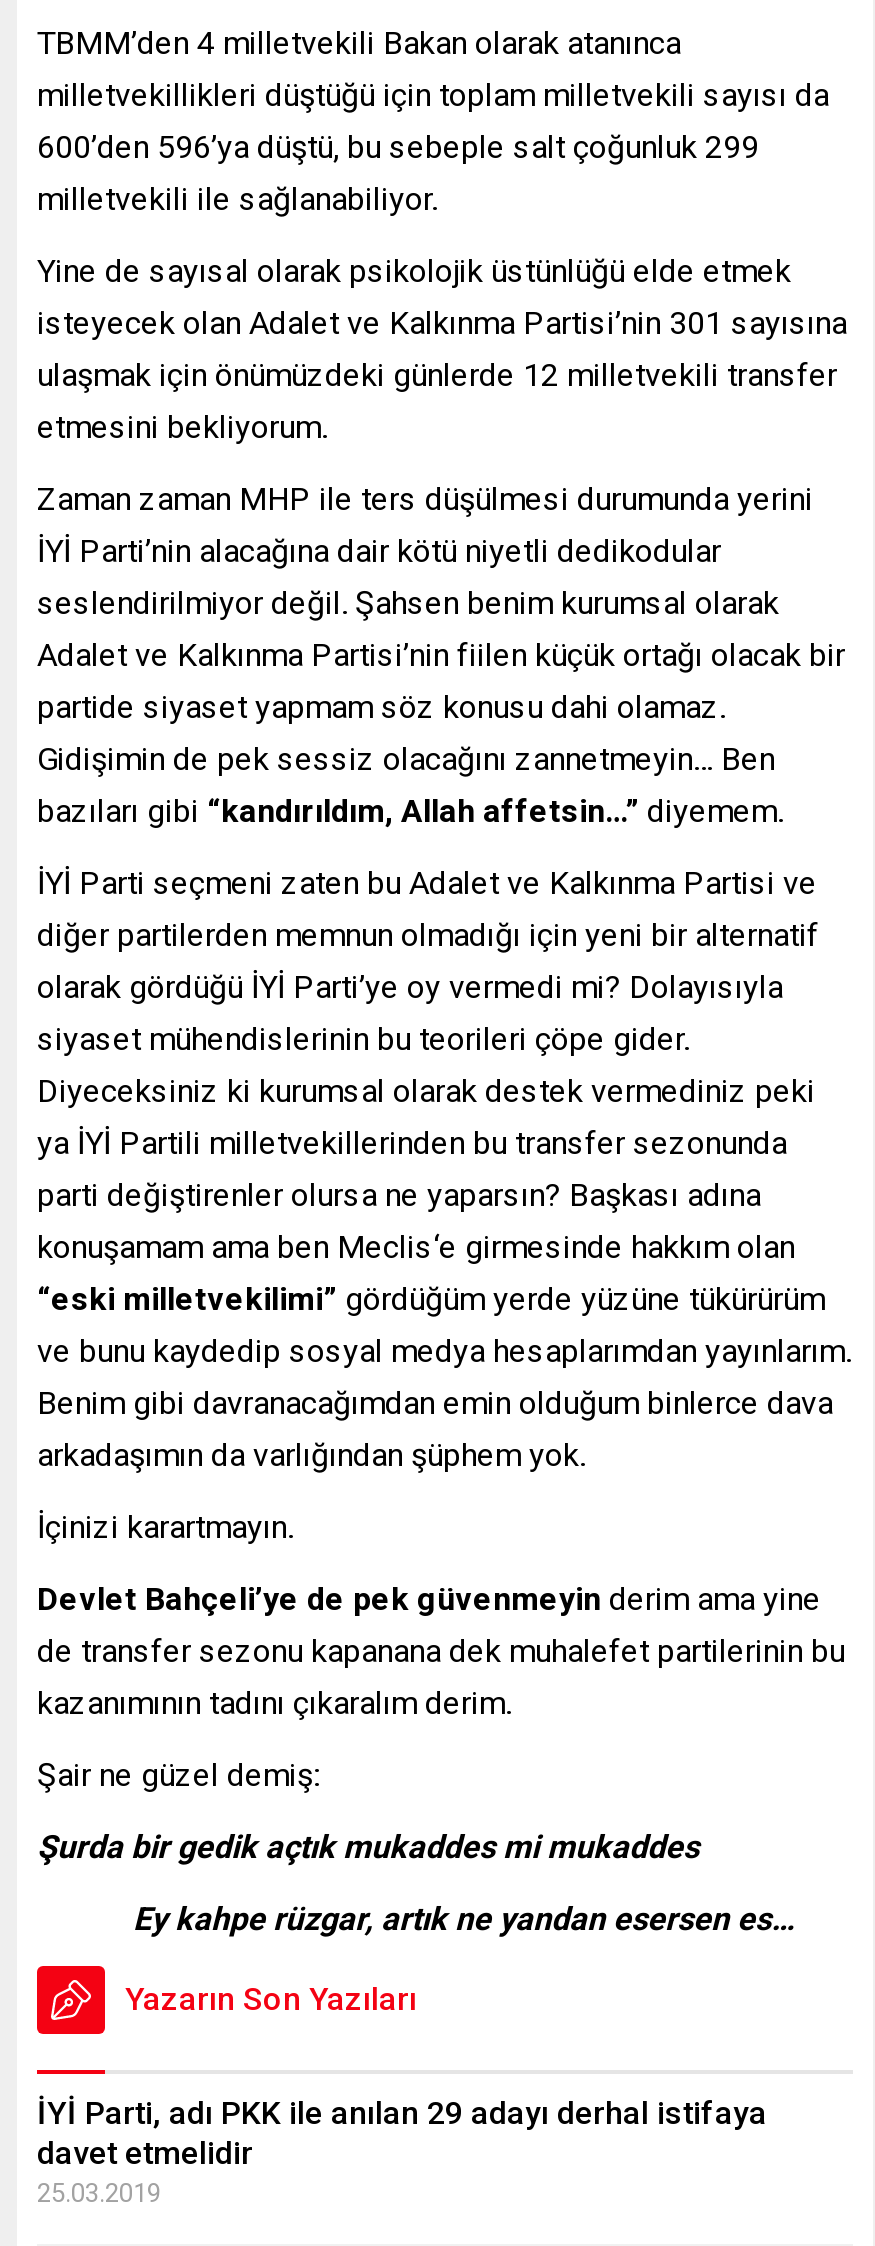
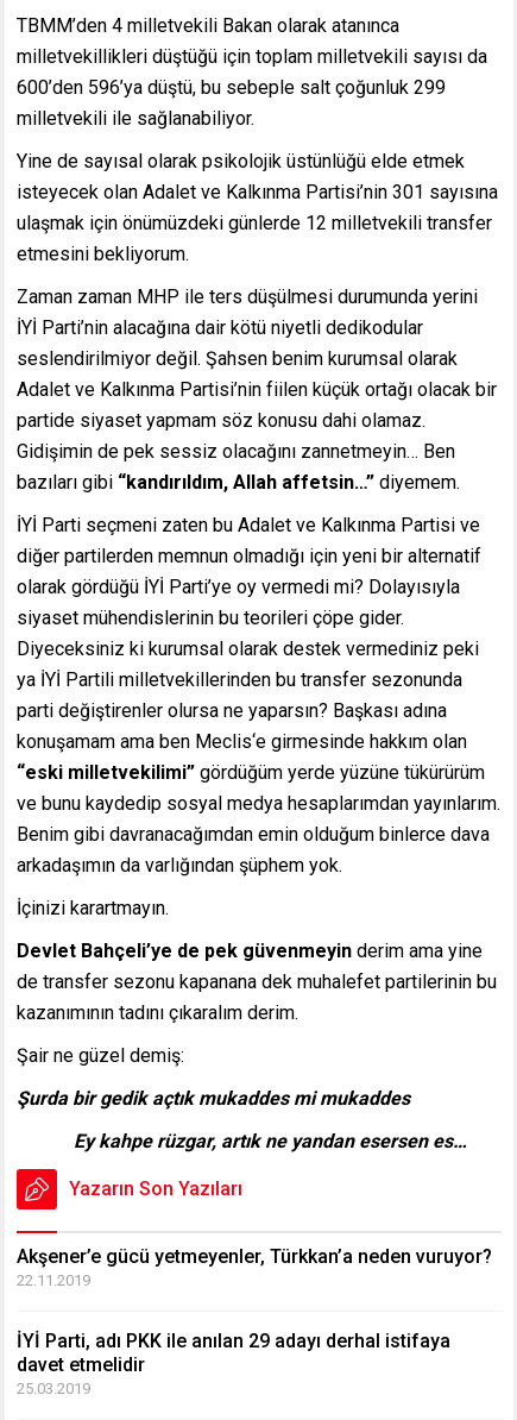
+ Akşener’e gücü yetmeyenler, Türkkan’a neden vuruyor?
+ 22.11.2019
